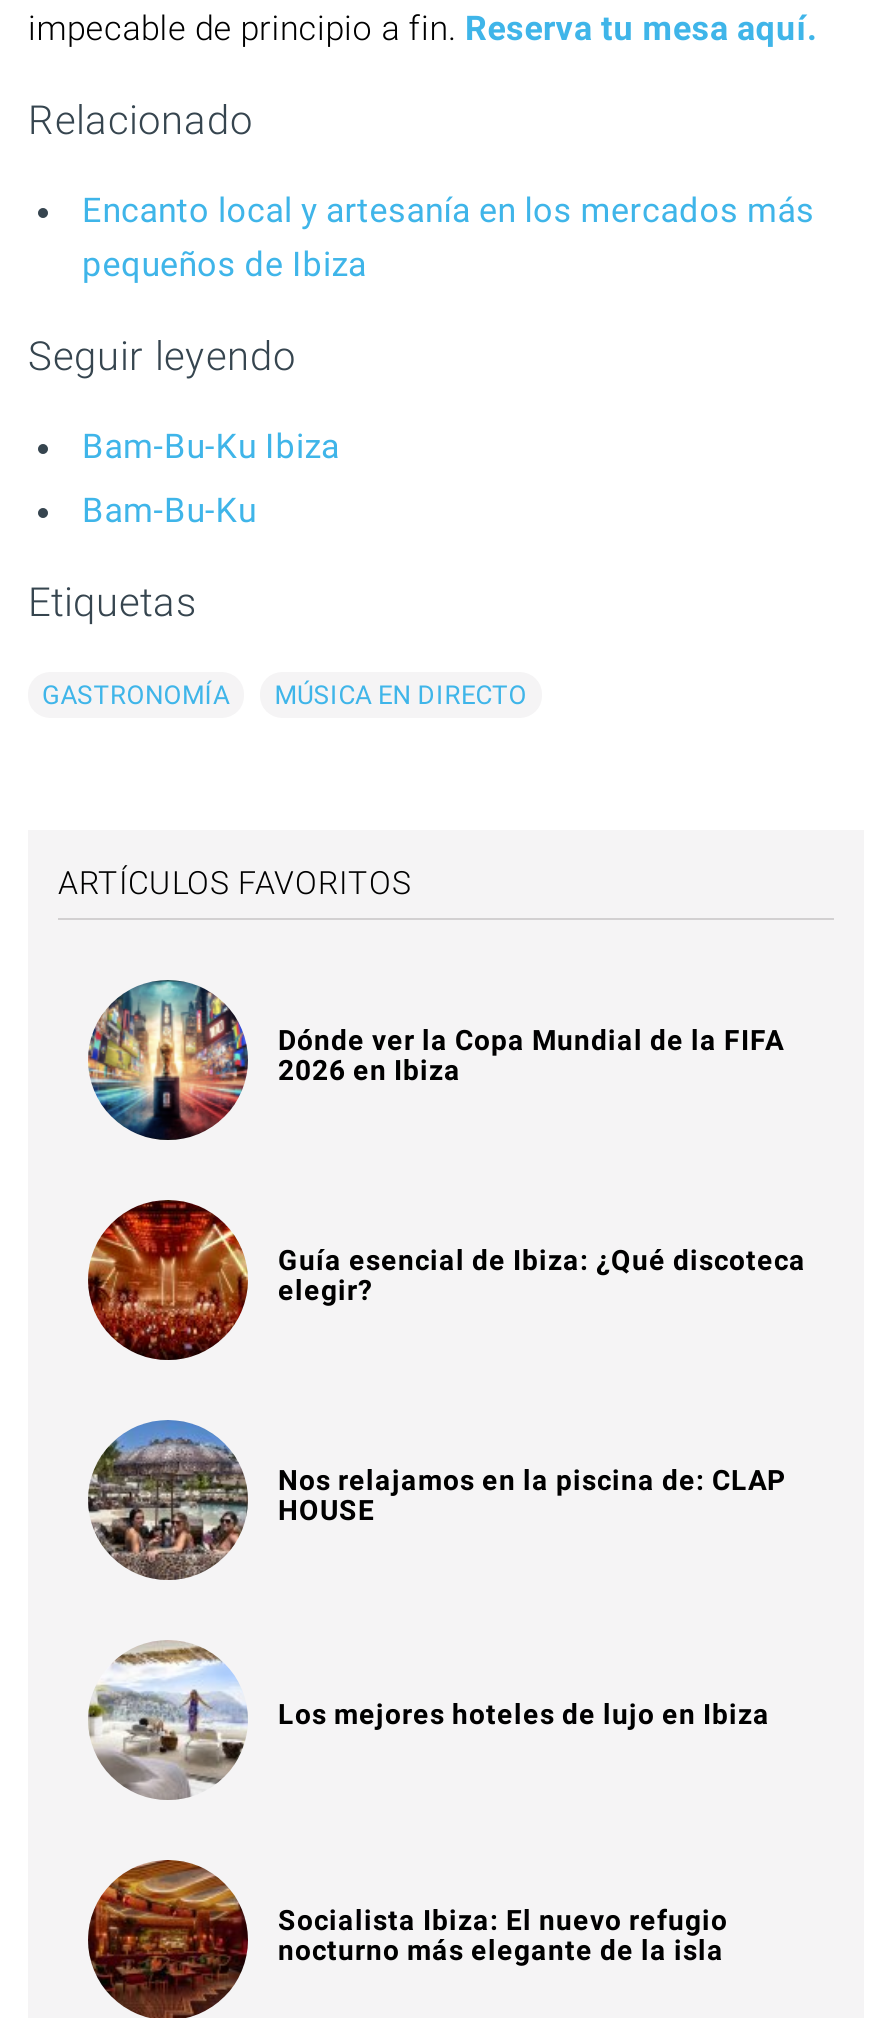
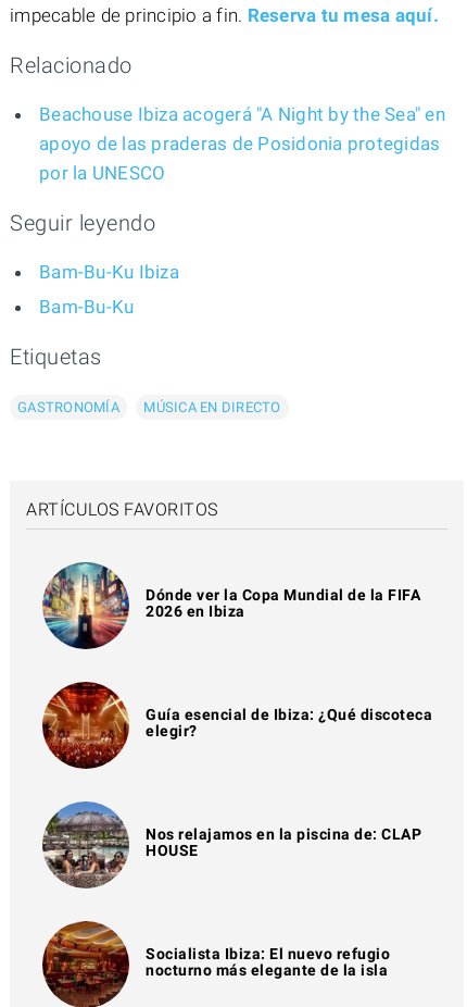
- Encanto local y artesanía en los mercados más
- pequeños de Ibiza
+ Beachouse Ibiza acogerá "A Night by the Sea" en
+ apoyo de las praderas de Posidonia protegidas
+ por la UNESCO

moved down: [image] | Seguir leyendo | Bam-Bu-Ku Ibiza | ... | Nos relajamos en la piscina de: CLAP | HOUSE

- [image]
- Los mejores hoteles de lujo en Ibiza
